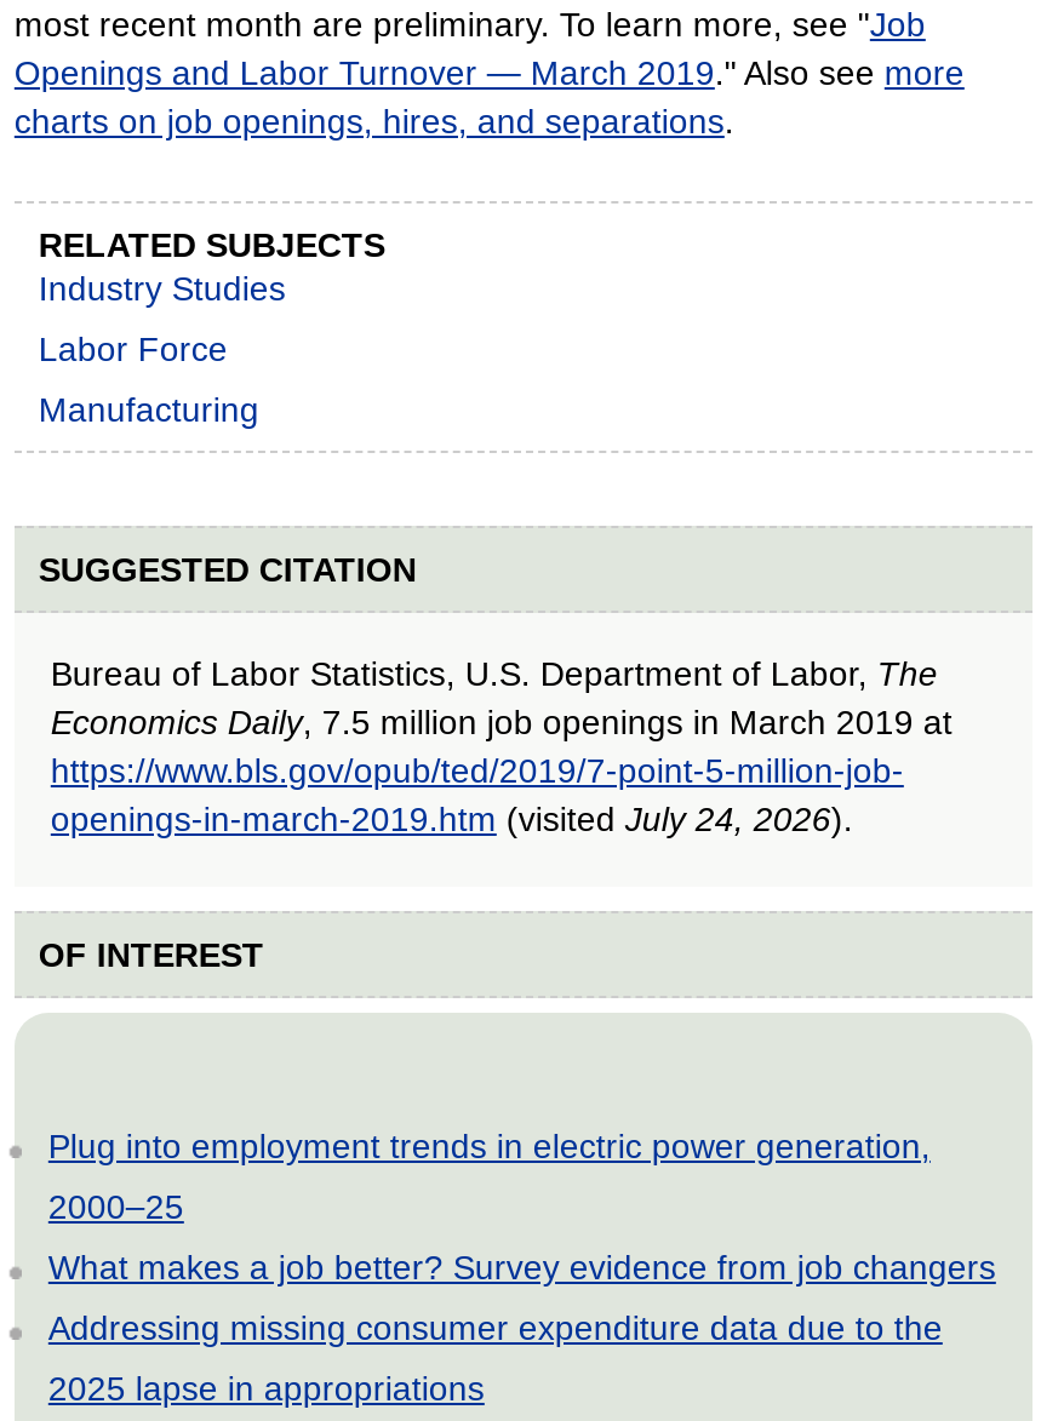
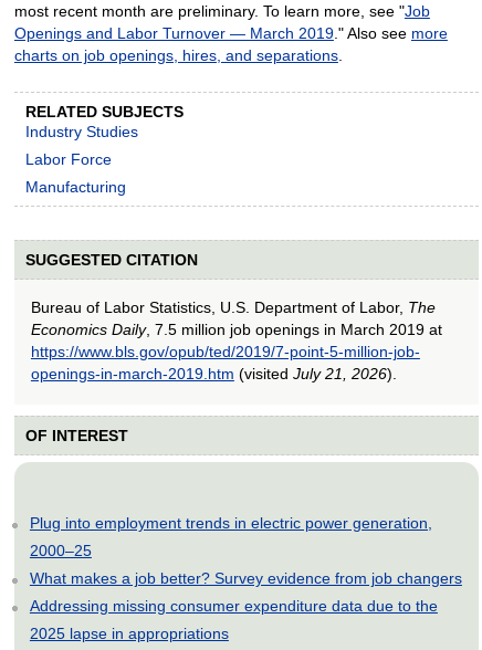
- openings-in-march-2019.htm (visited July 24, 2026).
+ openings-in-march-2019.htm (visited July 21, 2026).
